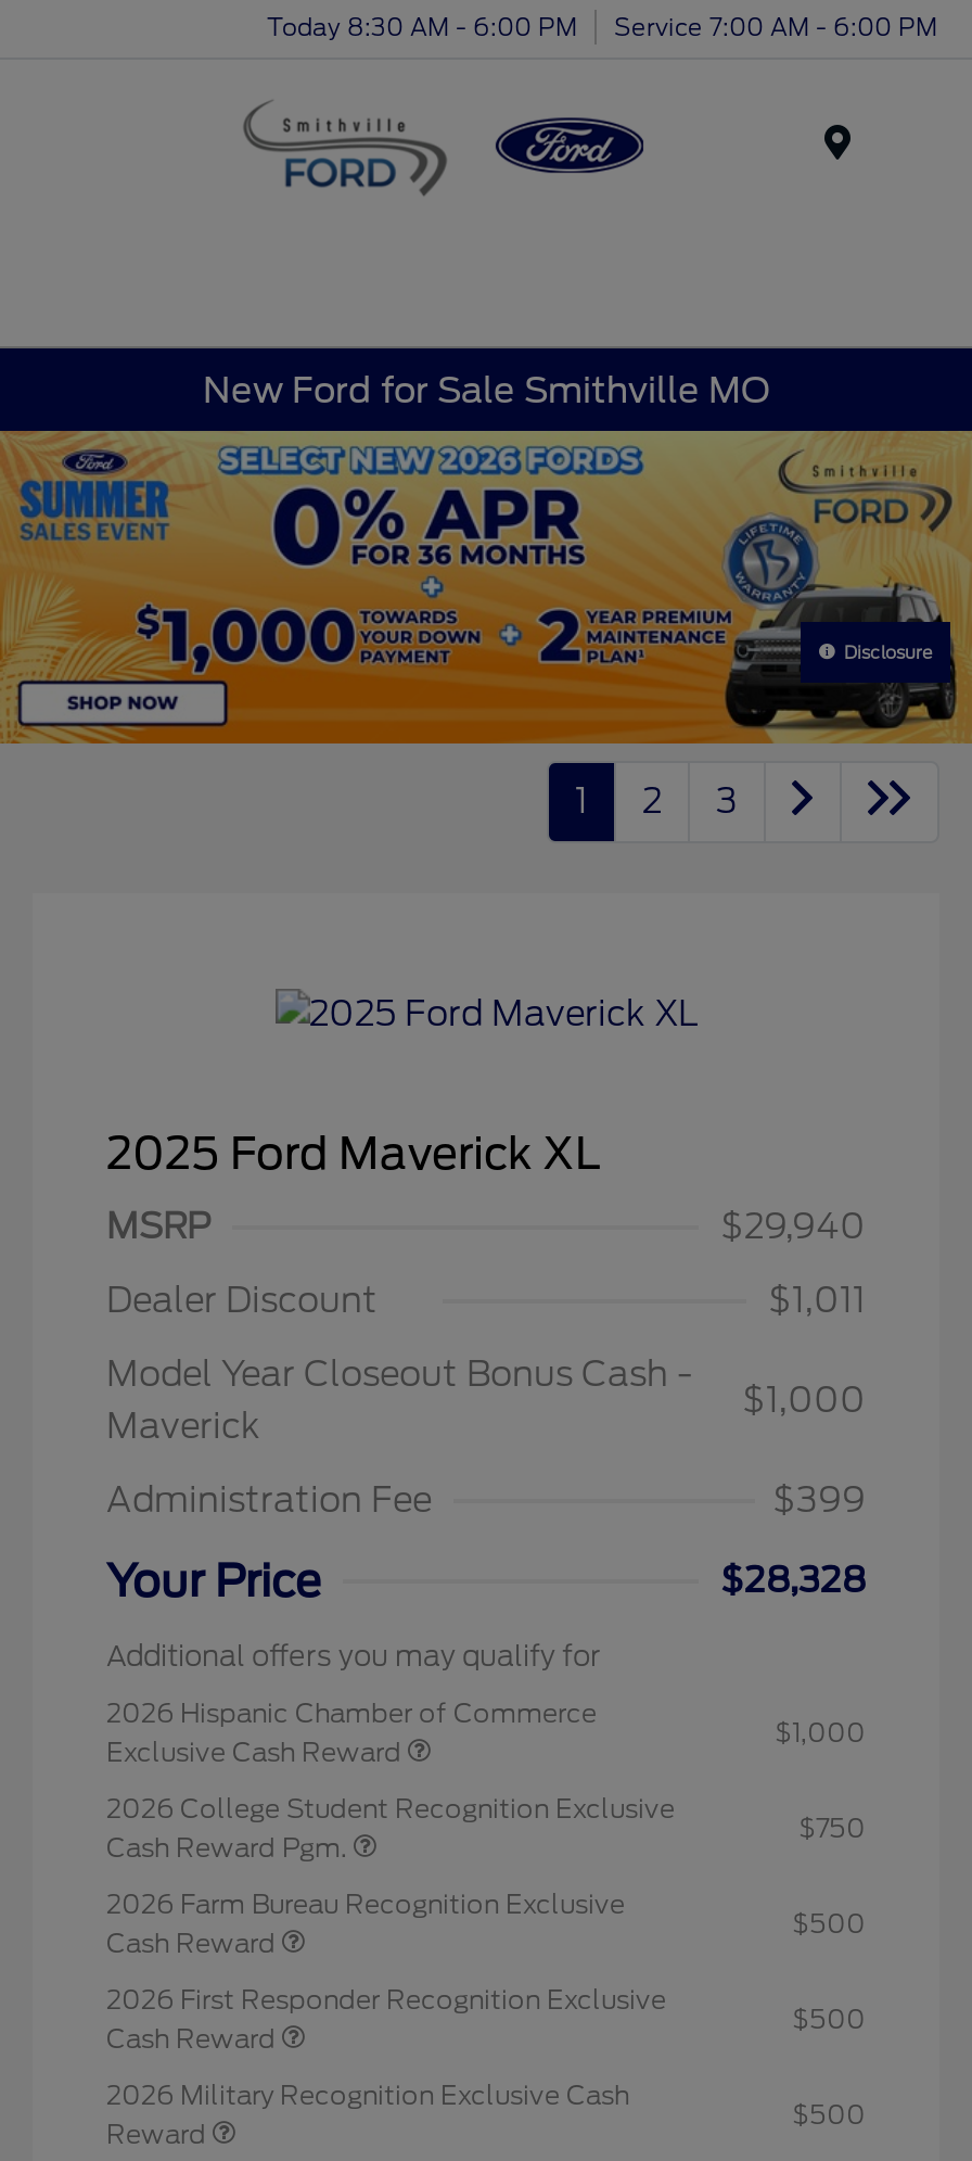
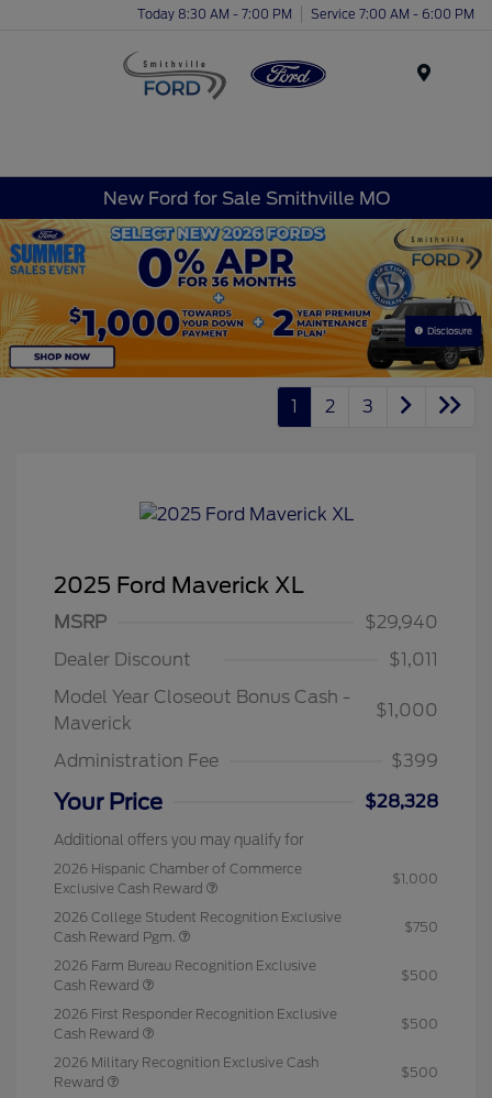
- Today 8:30 AM - 6:00 PM Service 7:00 AM - 6:00 PM
+ Today 8:30 AM - 7:00 PM Service 7:00 AM - 6:00 PM
